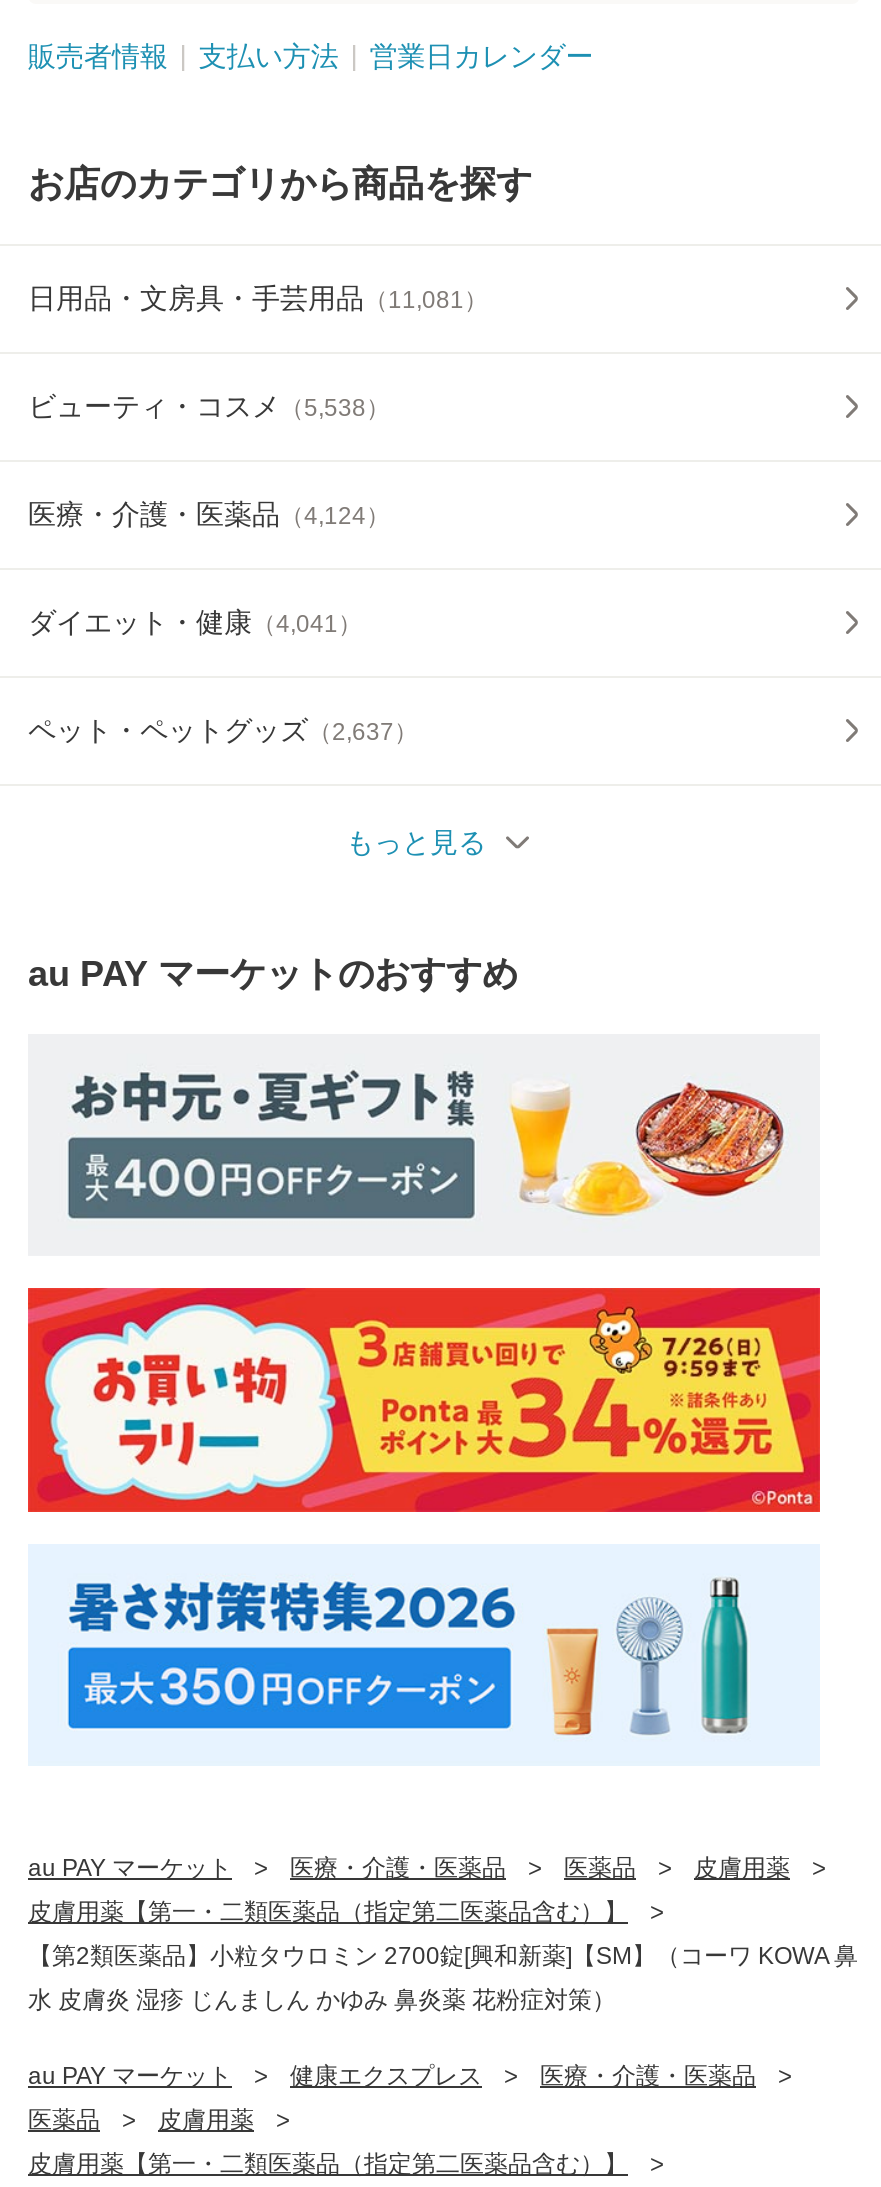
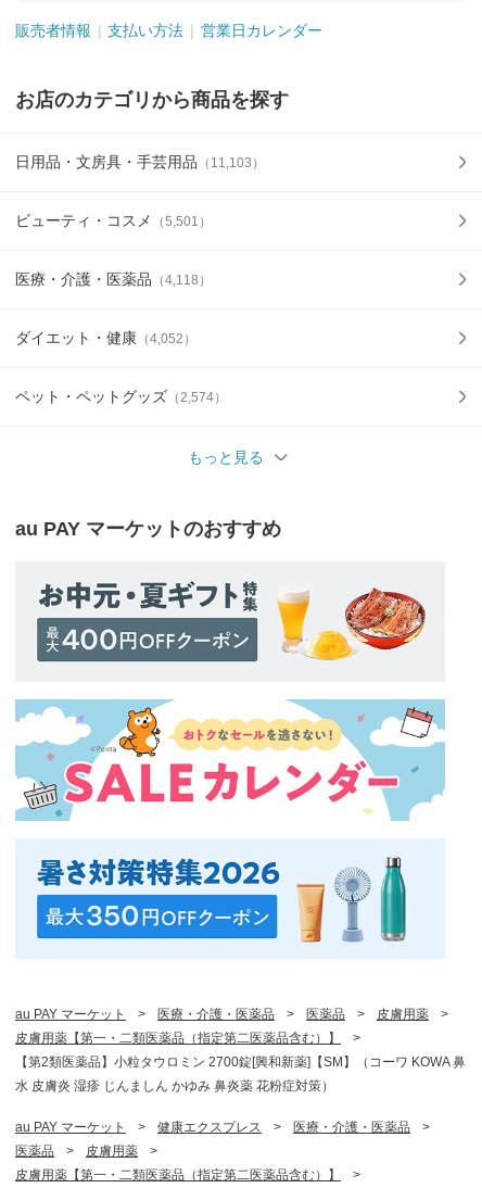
- 日用品・文房具・手芸用品（11,081）
+ 日用品・文房具・手芸用品（11,103）

- ビューティ・コスメ（5,538）
+ ビューティ・コスメ（5,501）

- 医療・介護・医薬品（4,124）
+ 医療・介護・医薬品（4,118）

- ダイエット・健康（4,041）
+ ダイエット・健康（4,052）

- ペット・ペットグッズ（2,637）
+ ペット・ペットグッズ（2,574）

- [image]
+ [image]
